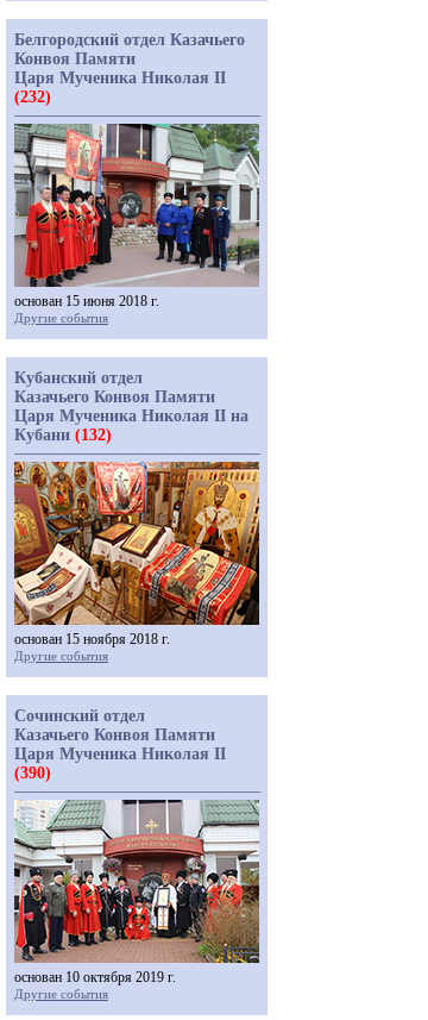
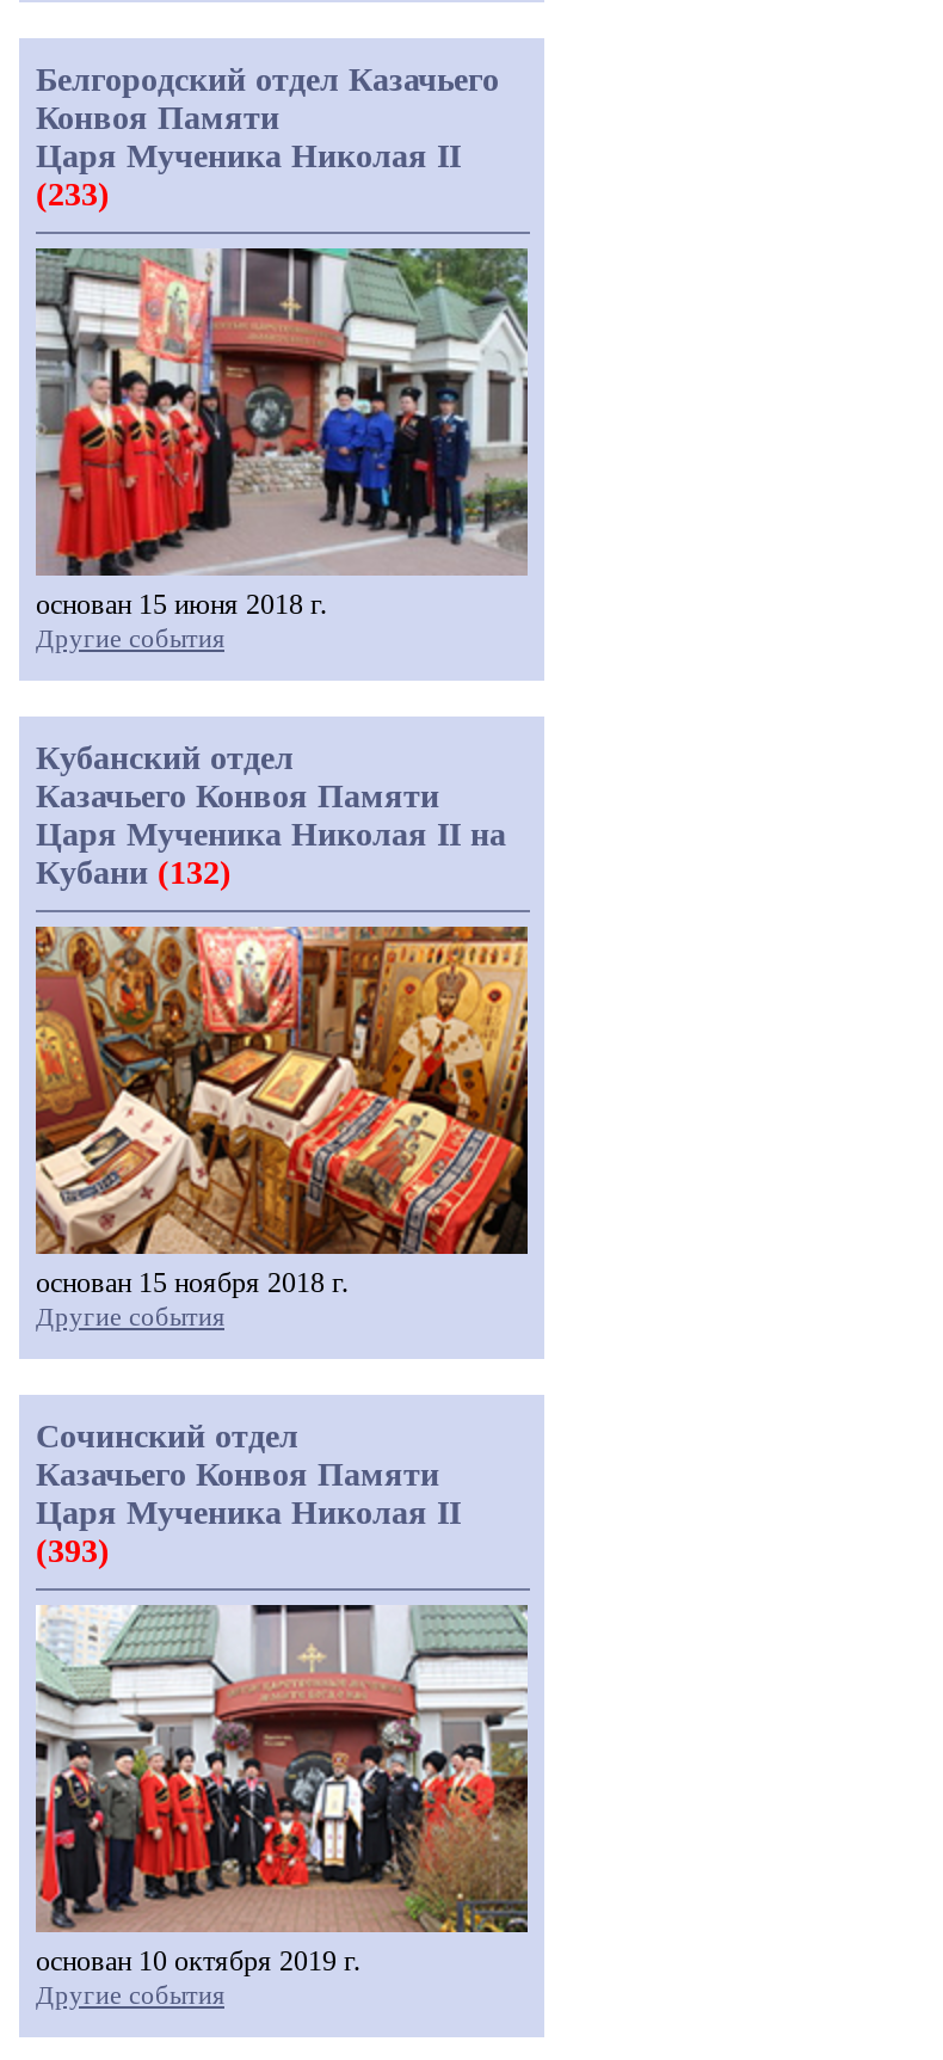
- (232)
+ (233)

- (390)
+ (393)
